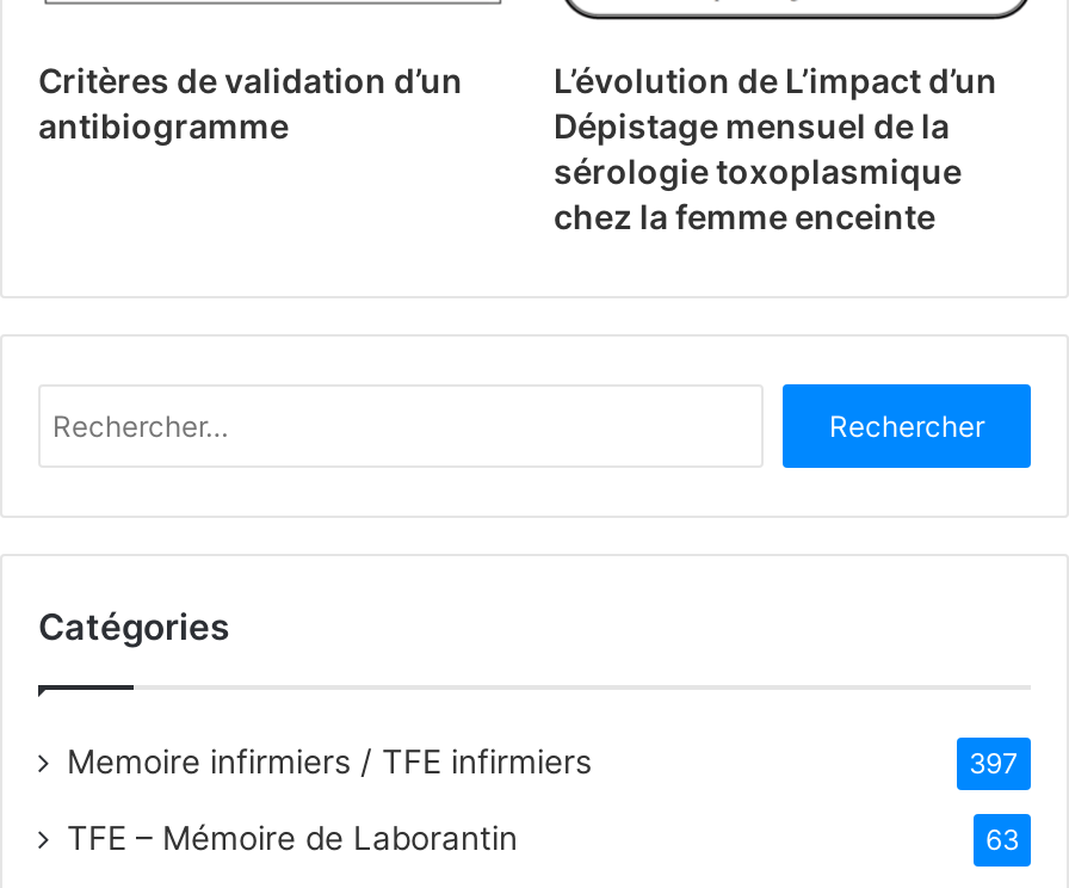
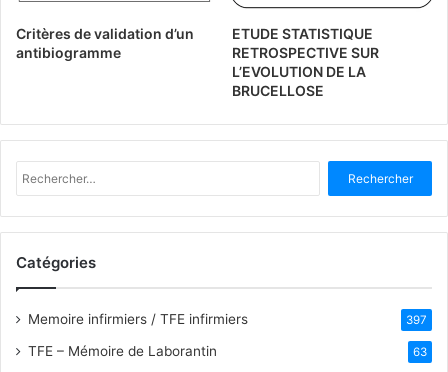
- L’évolution de L’impact d’un
- Dépistage mensuel de la
- sérologie toxoplasmique
- chez la femme enceinte
+ ETUDE STATISTIQUE
+ RETROSPECTIVE SUR
+ L’EVOLUTION DE LA
+ BRUCELLOSE
